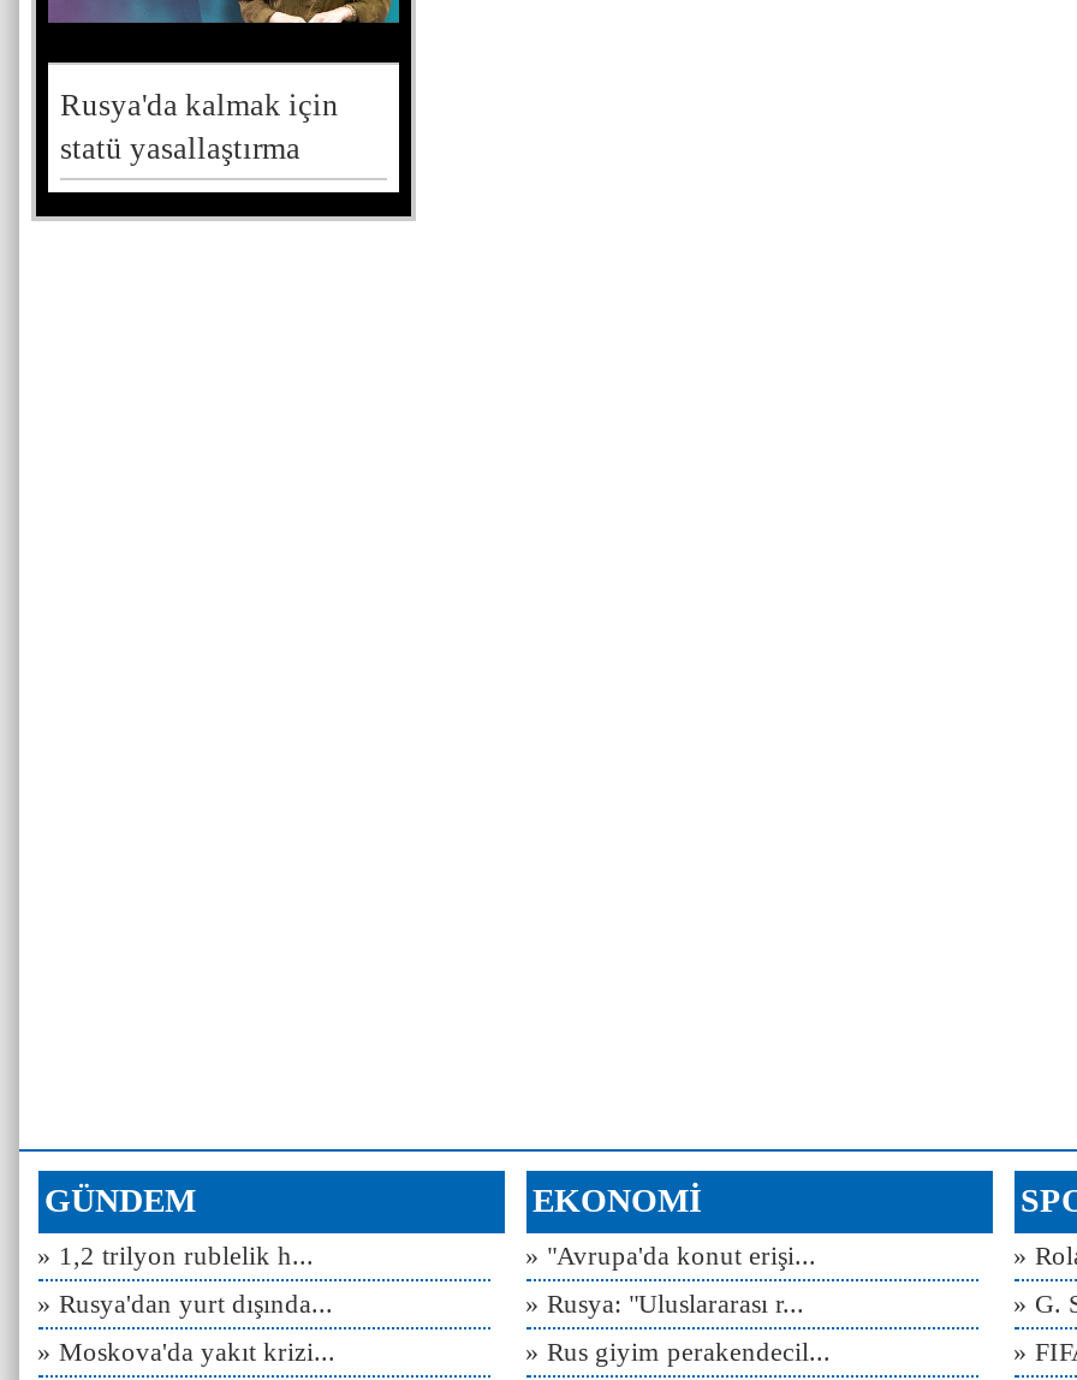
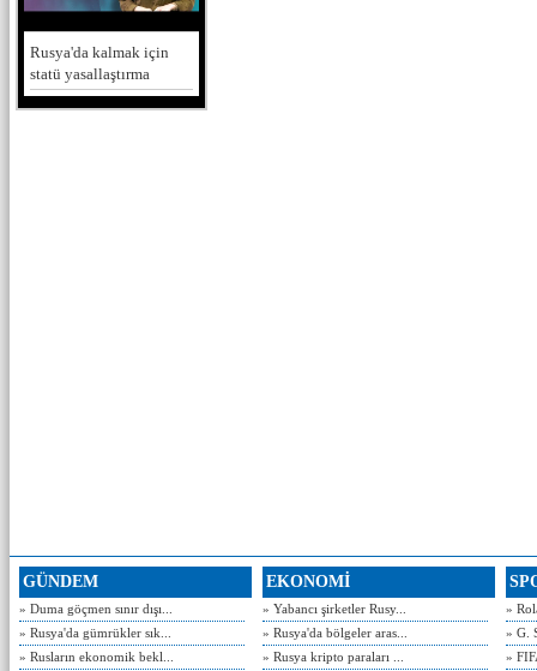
- » 1,2 trilyon rublelik h...
+ » Duma göçmen sınır dışı...

- » "Avrupa'da konut erişi...
+ » Yabancı şirketler Rusy...

- » Rusya'dan yurt dışında...
+ » Rusya'da gümrükler sık...

- » Rusya: "Uluslararası r...
+ » Rusya'da bölgeler aras...

- » Moskova'da yakıt krizi...
+ » Rusların ekonomik bekl...

- » Rus giyim perakendecil...
+ » Rusya kripto paraları ...
